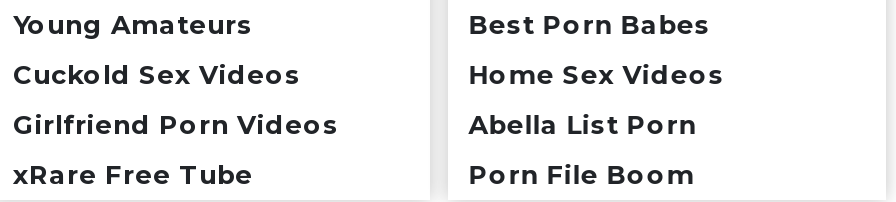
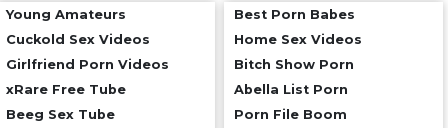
+ Bitch Show Porn

+ Beeg Sex Tube
